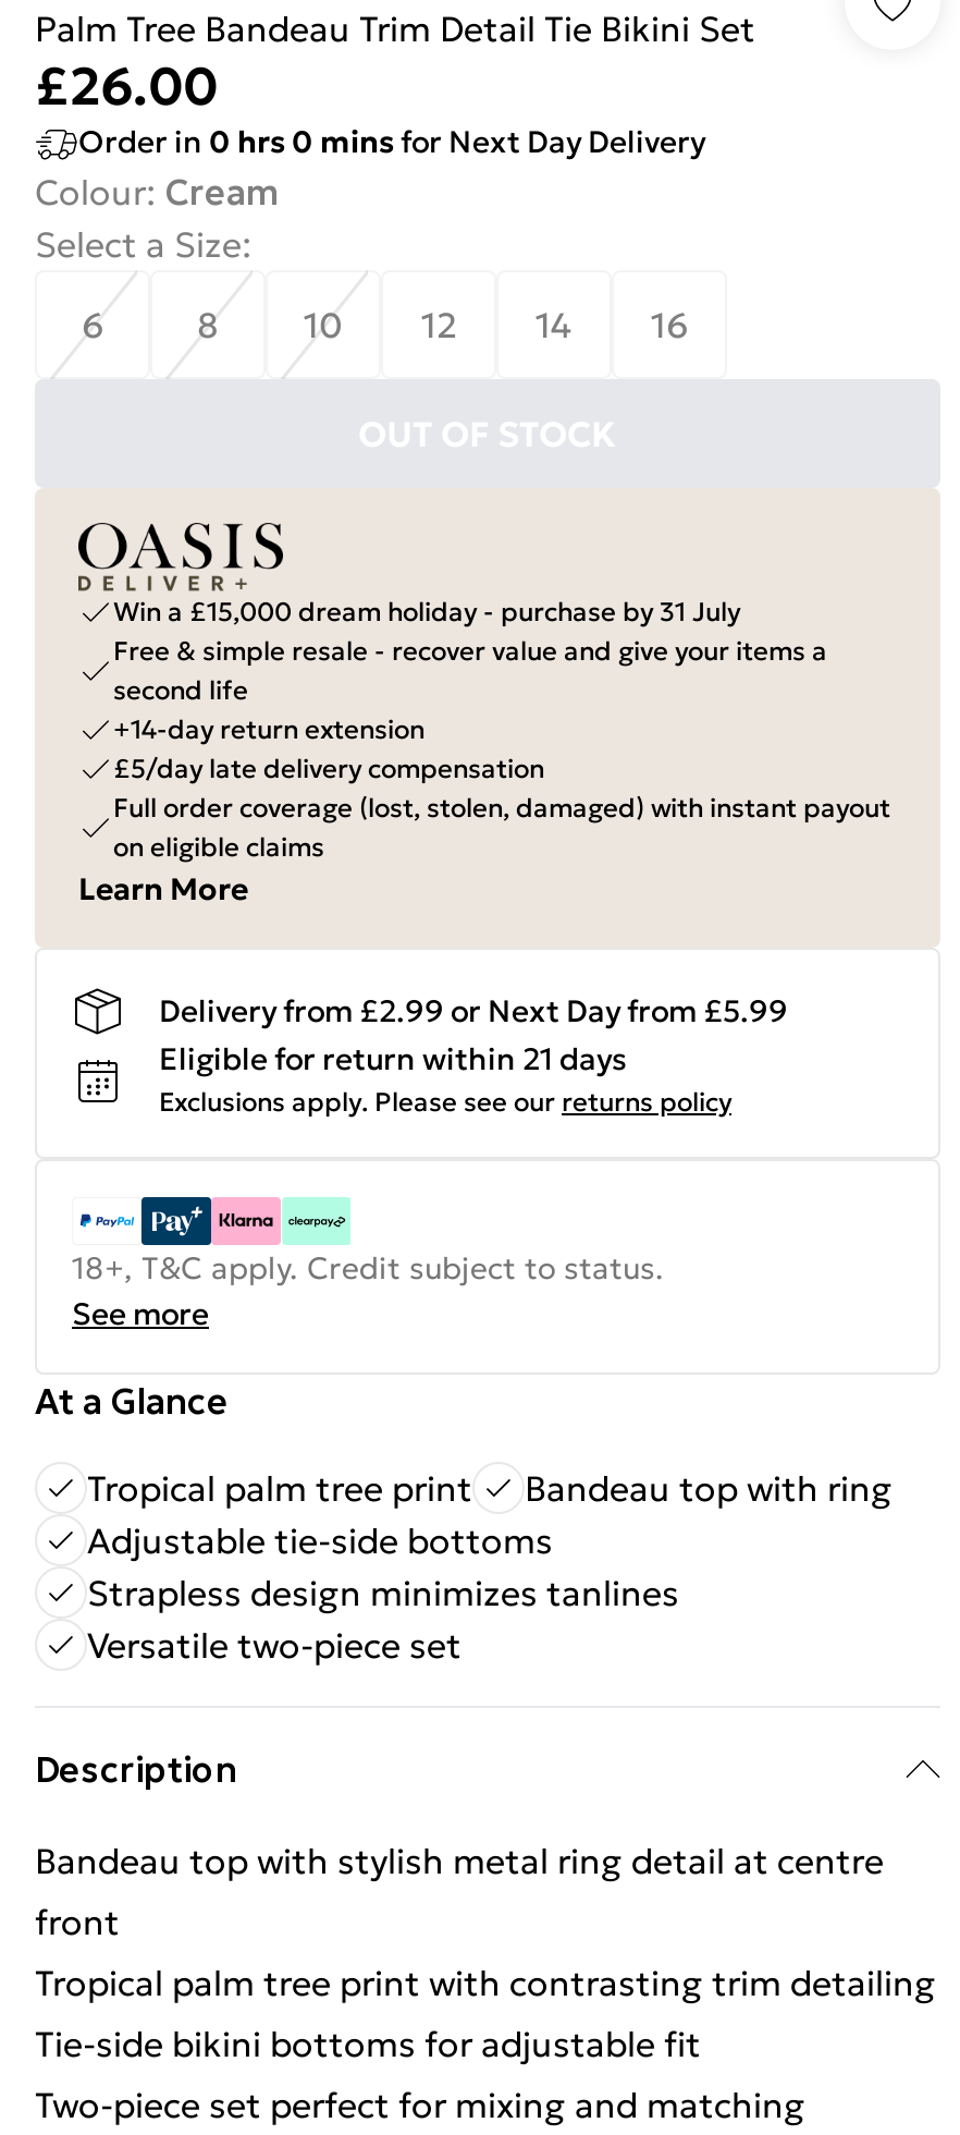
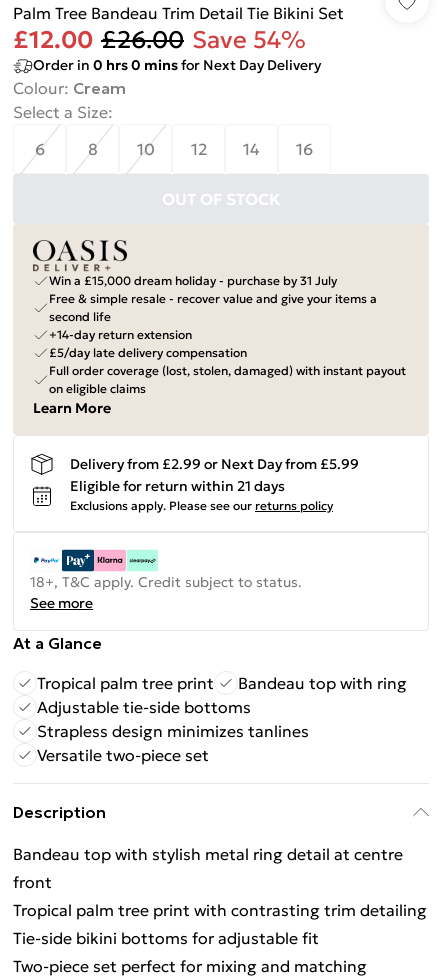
- £26.00
+ £12.00 £26.00 Save 54%
